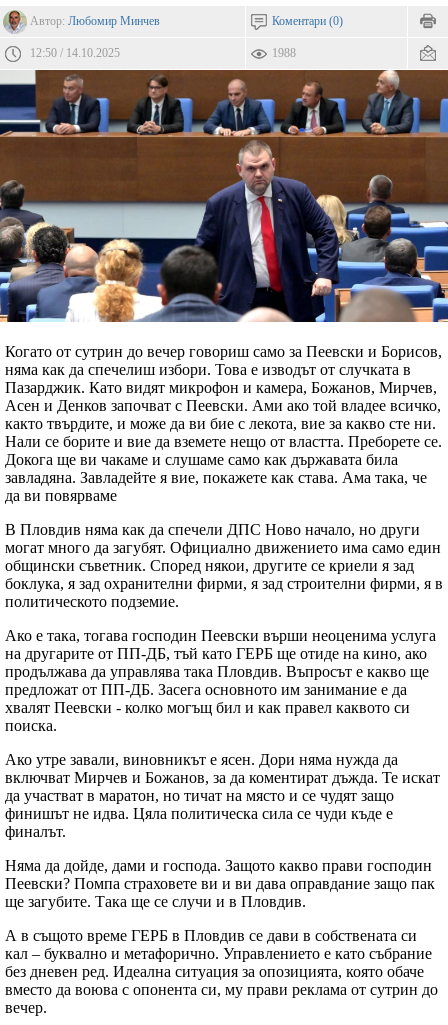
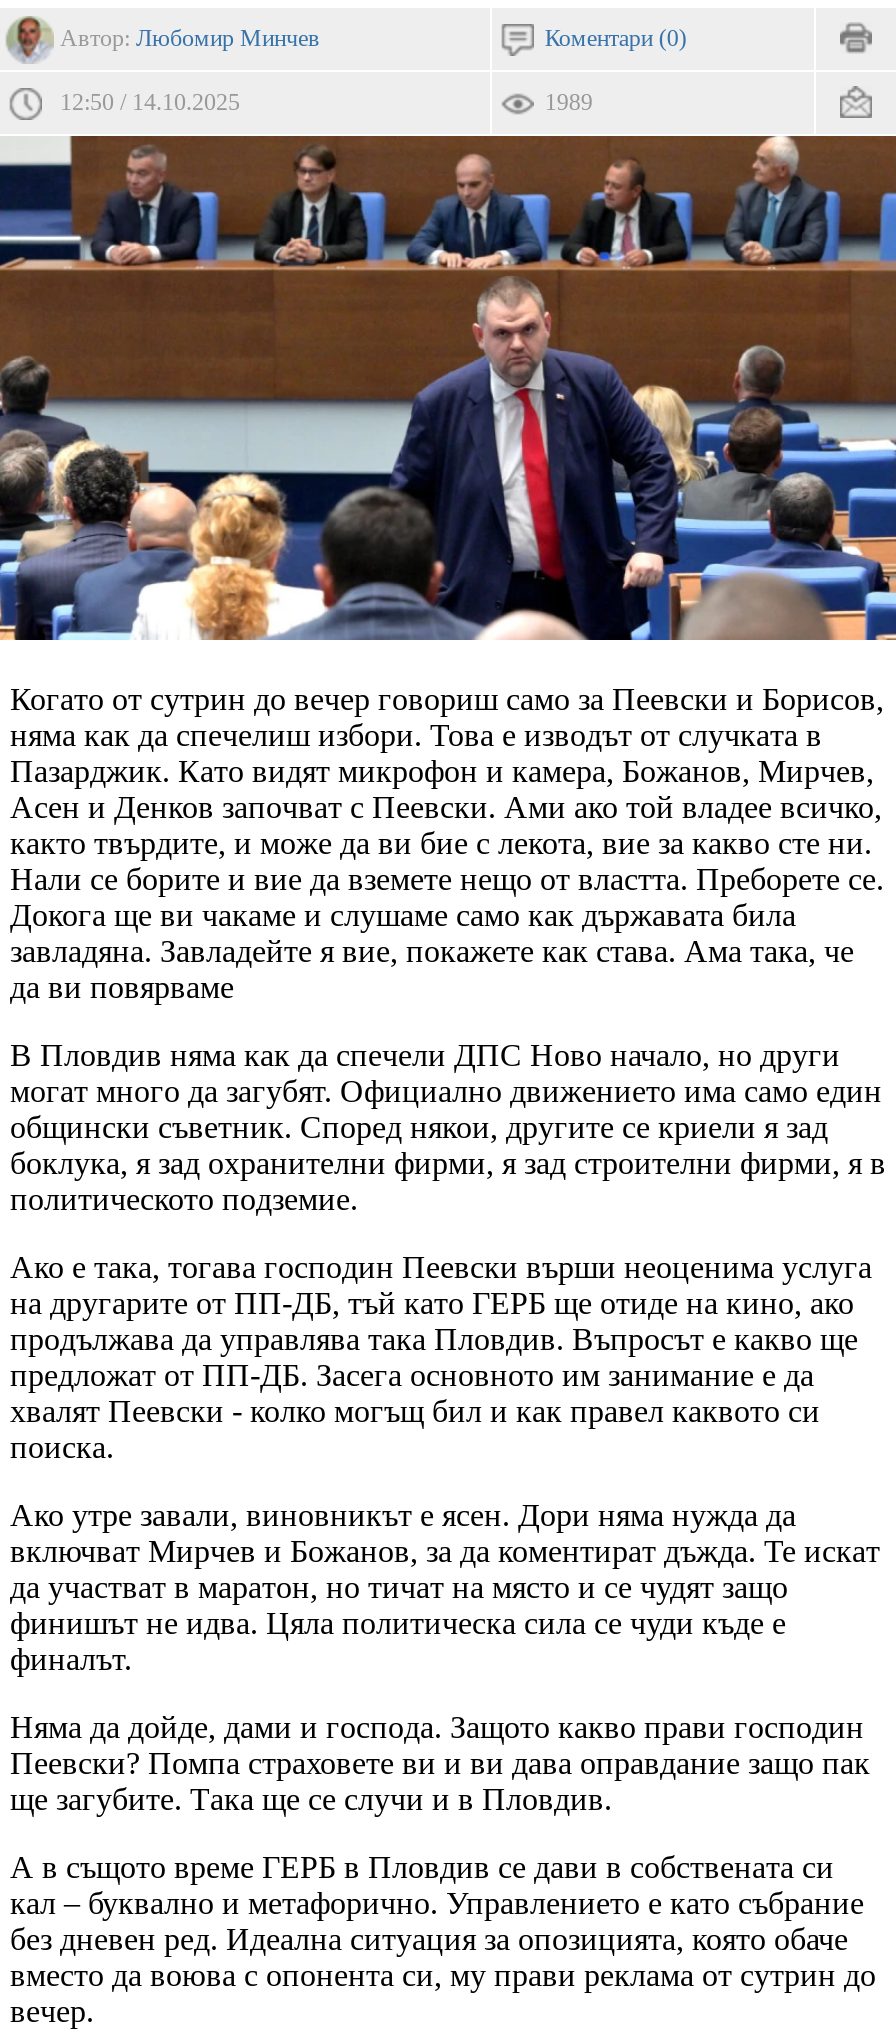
- 1988
+ 1989
